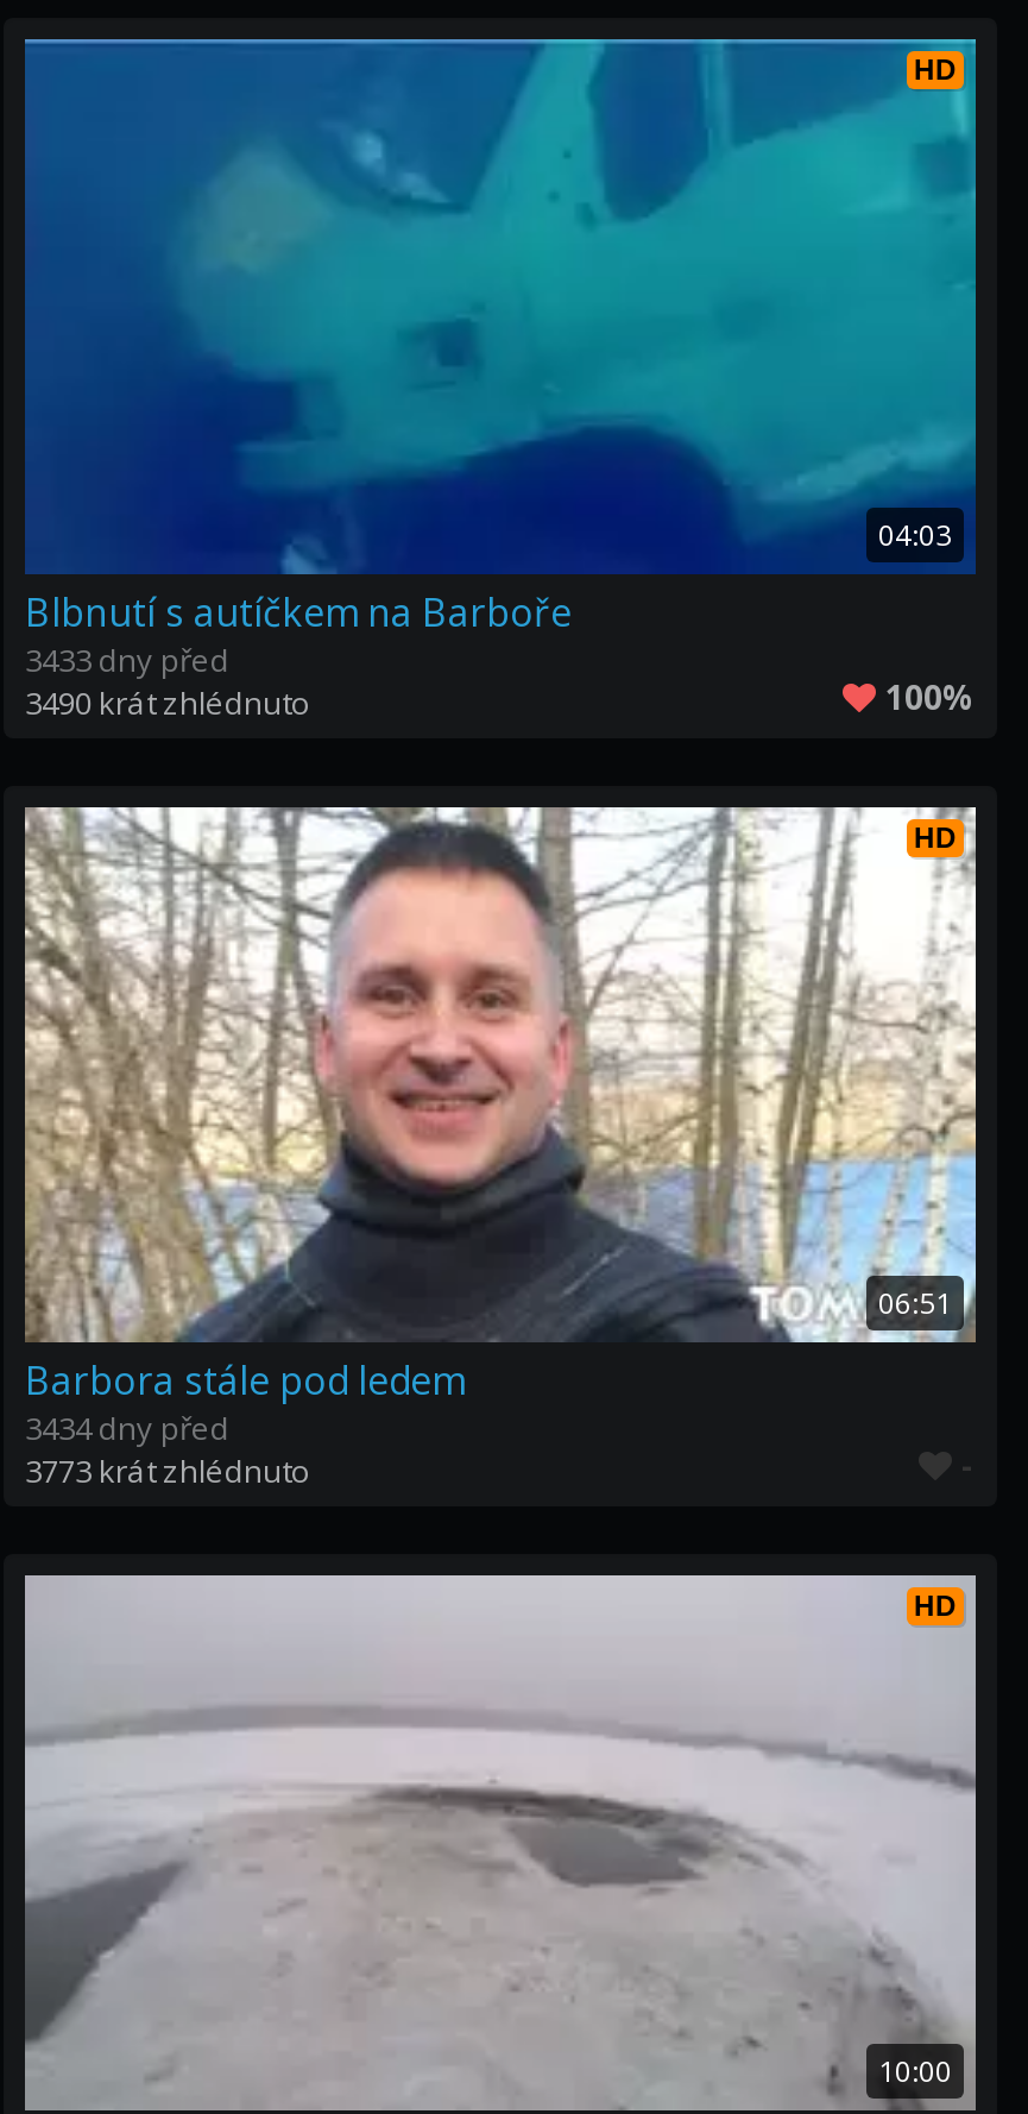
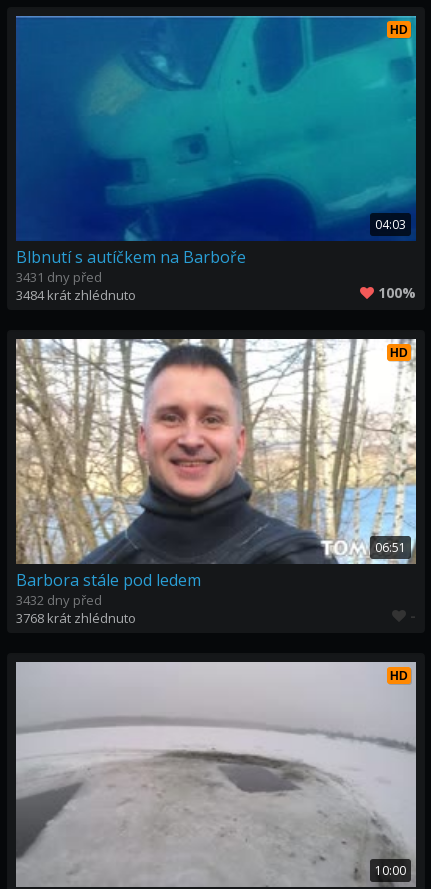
- 3433 dny před
+ 3431 dny před

- 3490 krát zhlédnuto
+ 3484 krát zhlédnuto

- 3434 dny před
+ 3432 dny před

- 3773 krát zhlédnuto
+ 3768 krát zhlédnuto
